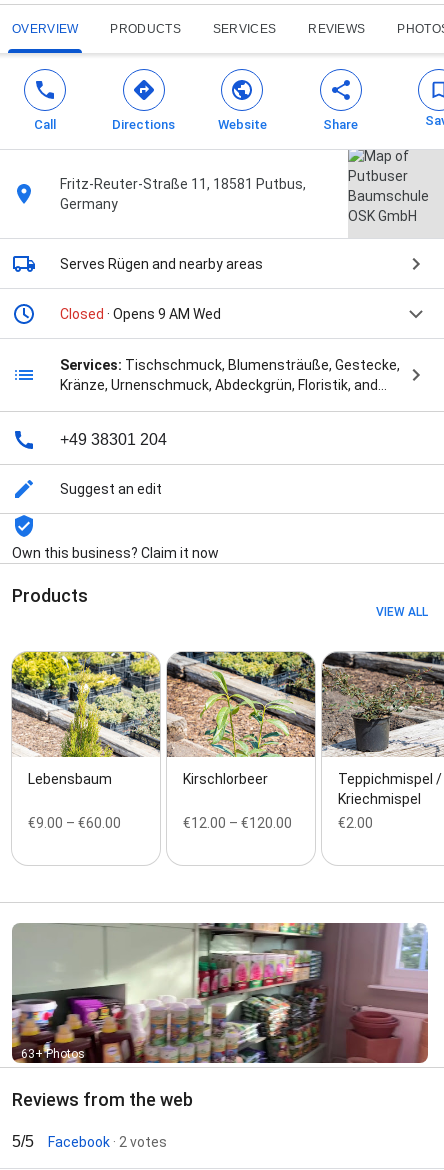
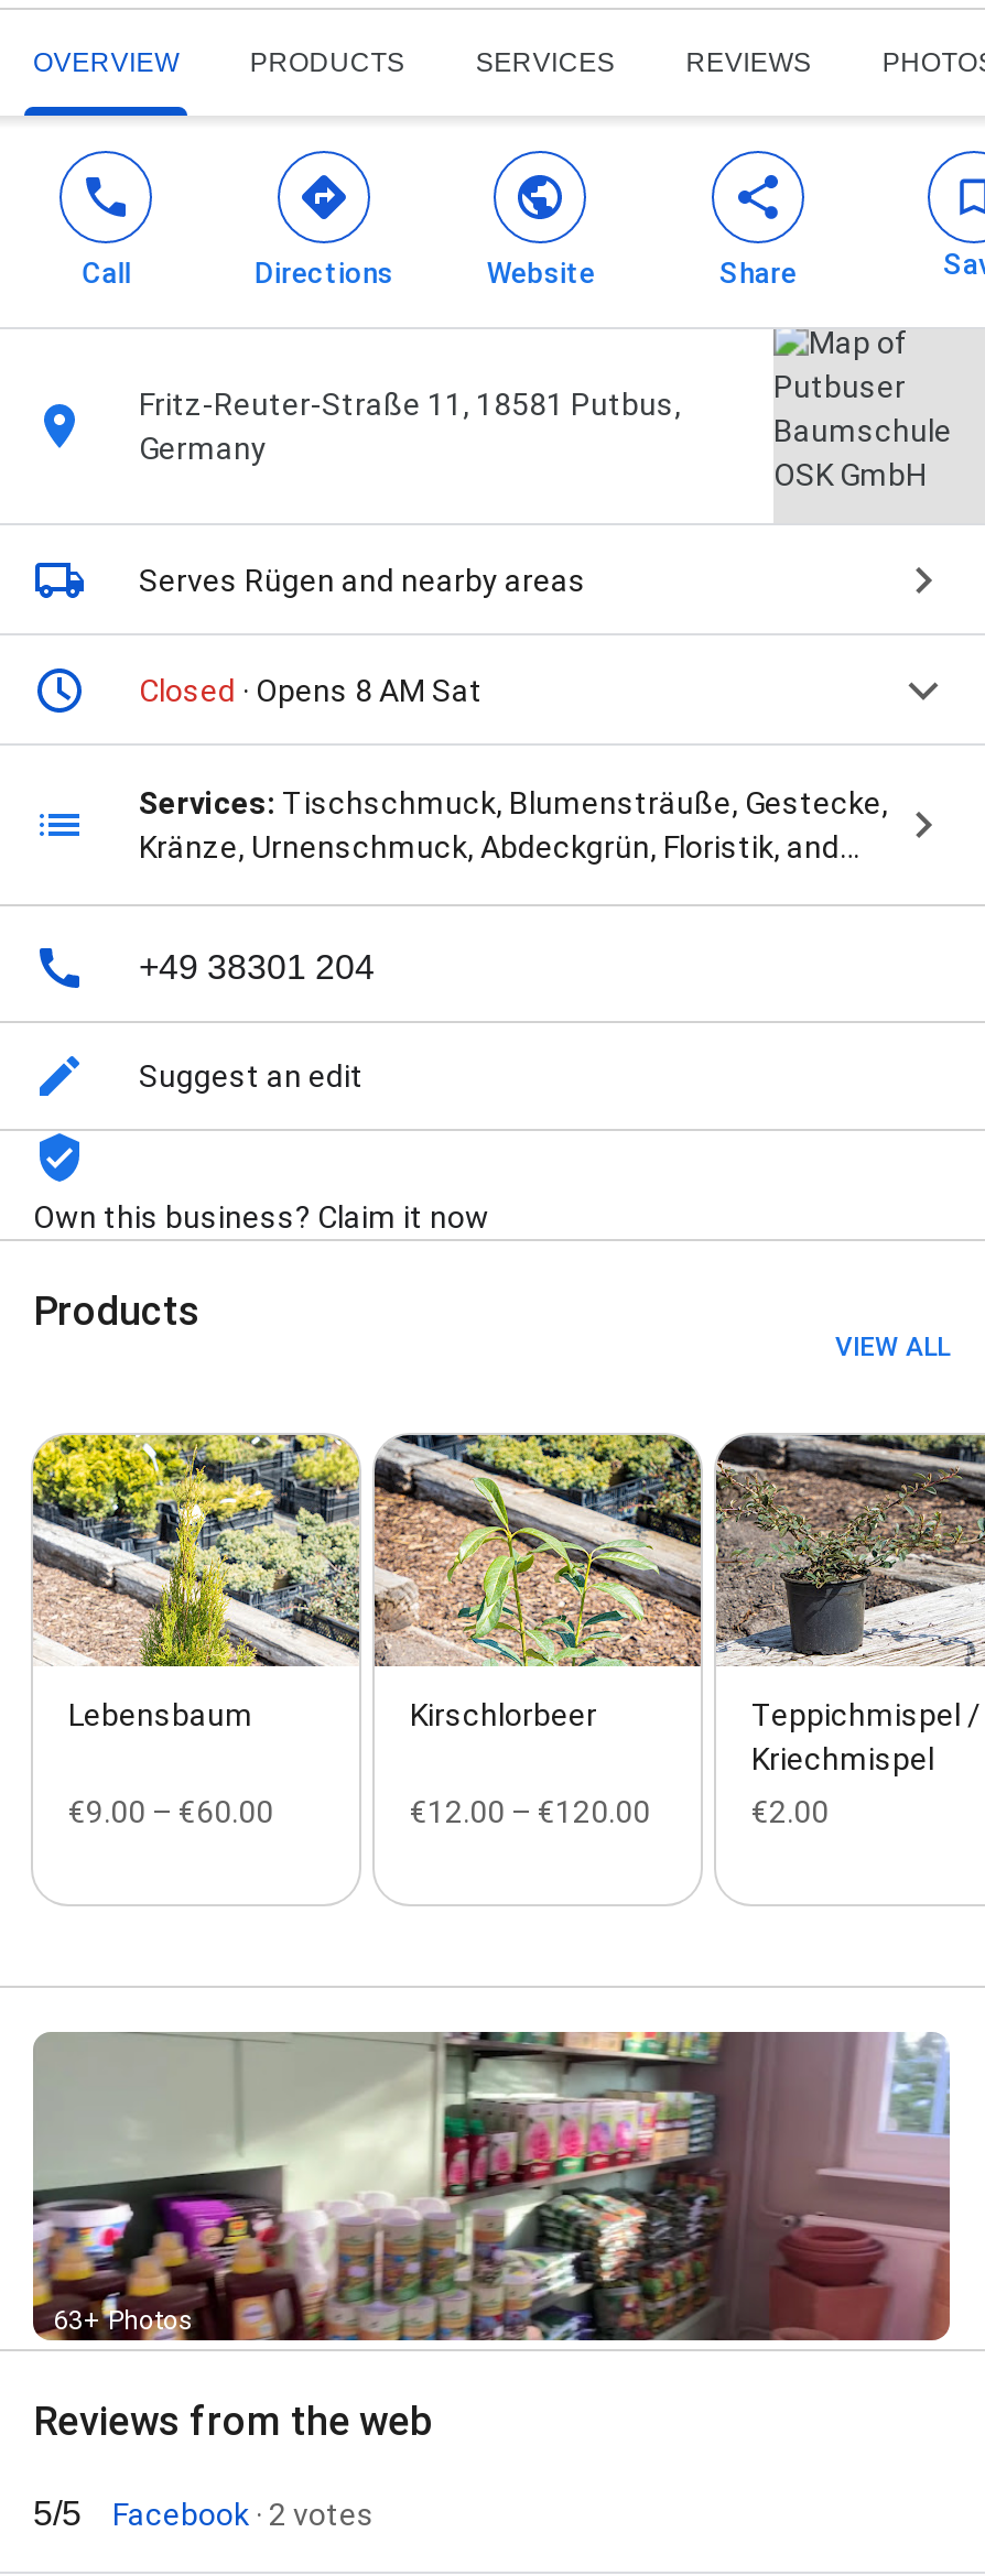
- Closed · Opens 9 AM Wed
+ Closed · Opens 8 AM Sat
